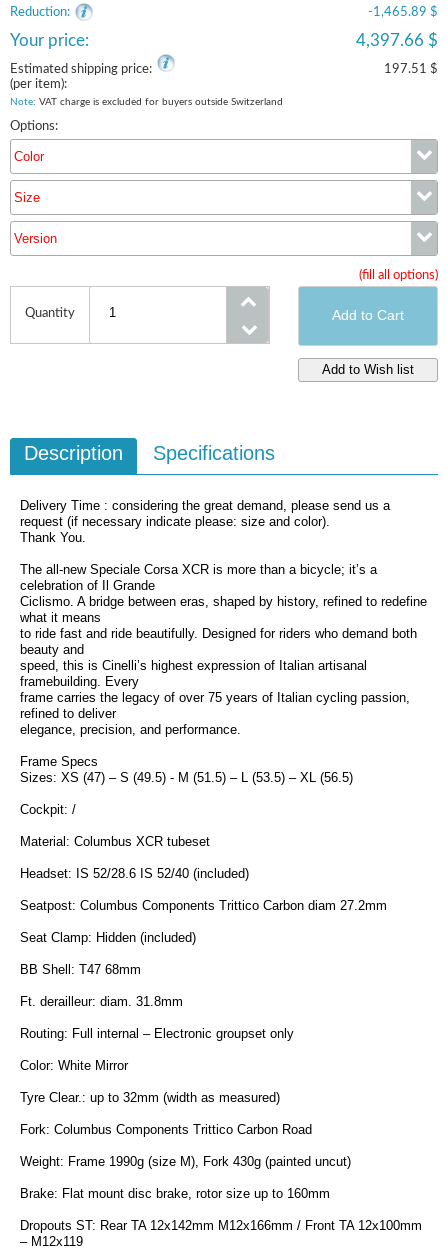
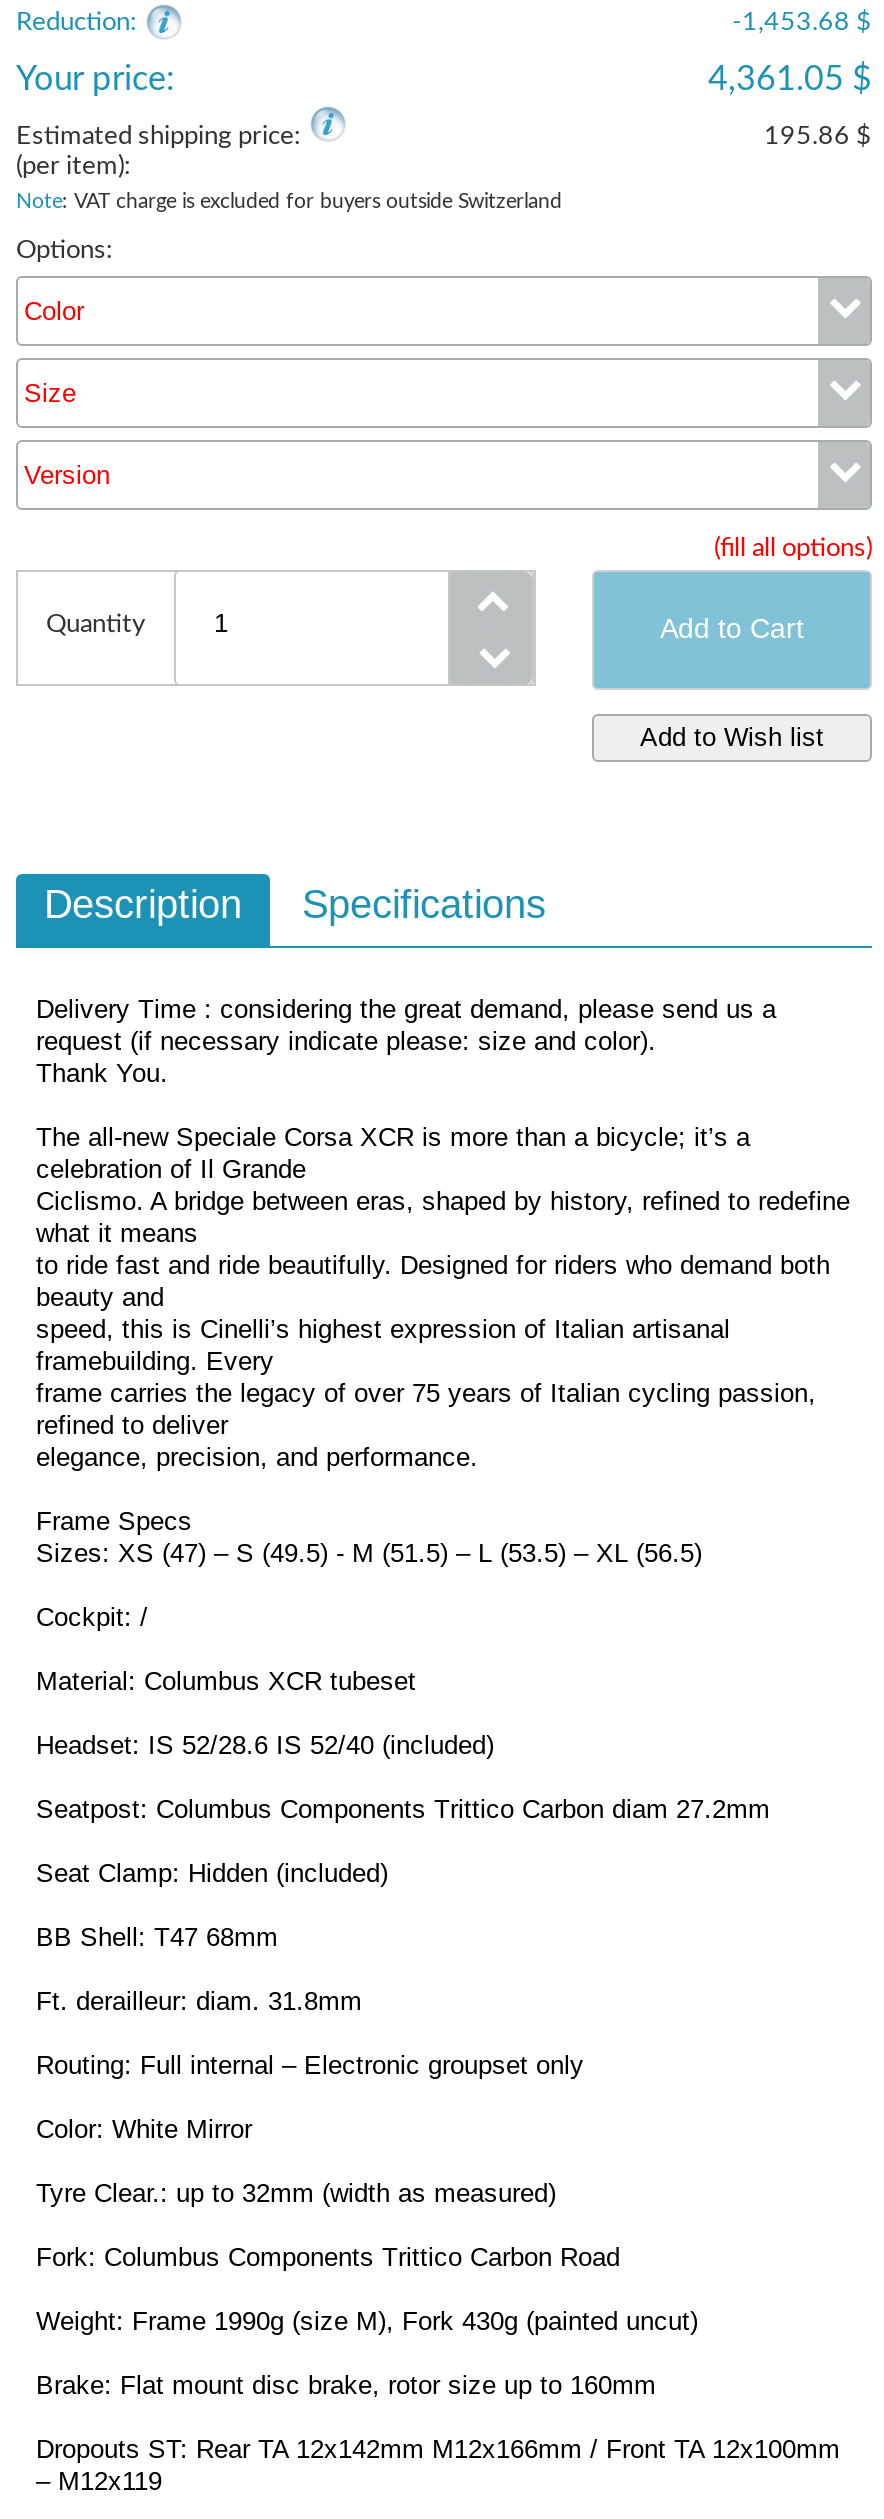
- -1,465.89 $
+ -1,453.68 $

- 4,397.66 $
+ 4,361.05 $

- 197.51 $
+ 195.86 $
